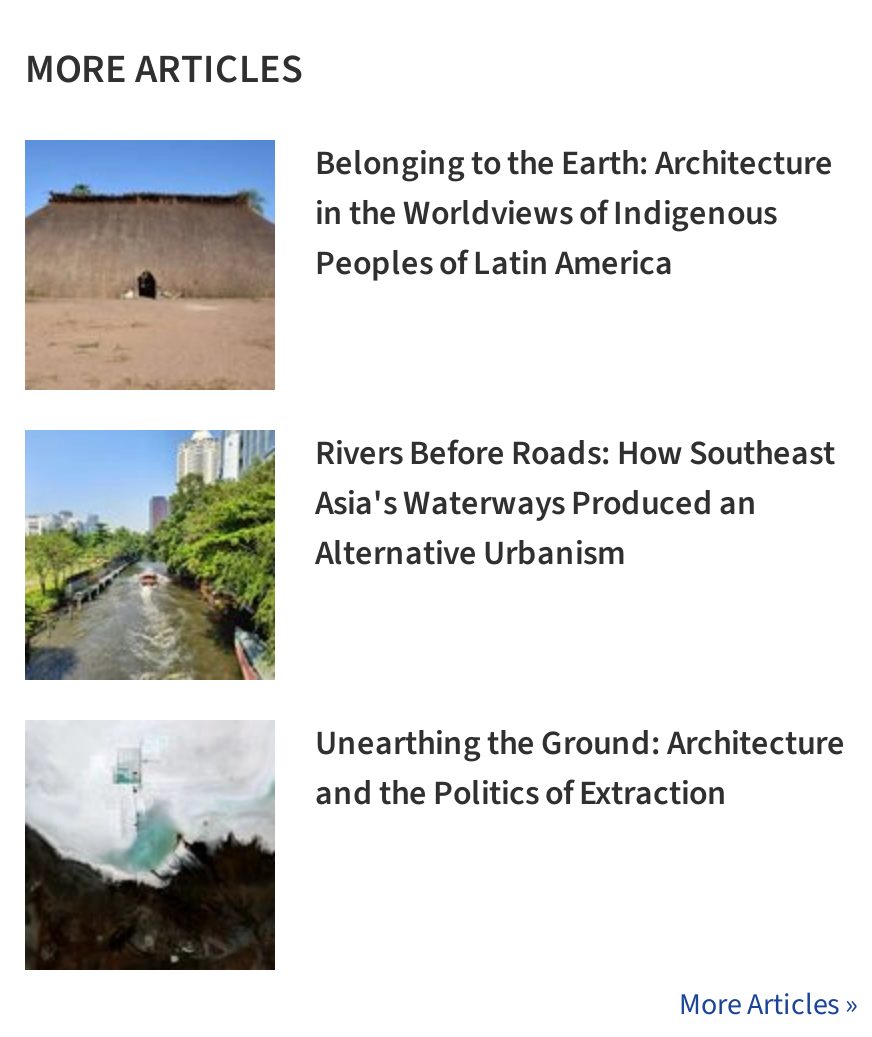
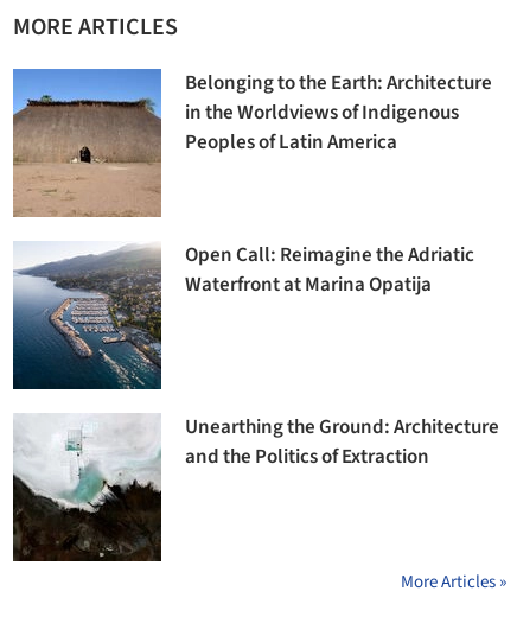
- [image]
- Rivers Before Roads: How Southeast
- Asia's Waterways Produced an
- Alternative Urbanism
+ [image]
+ Open Call: Reimagine the Adriatic
+ Waterfront at Marina Opatija
